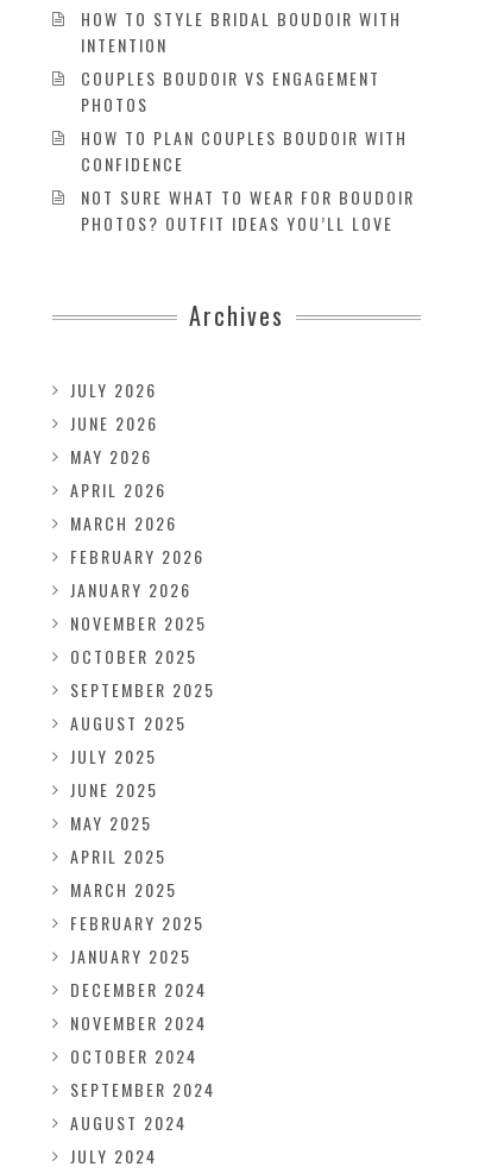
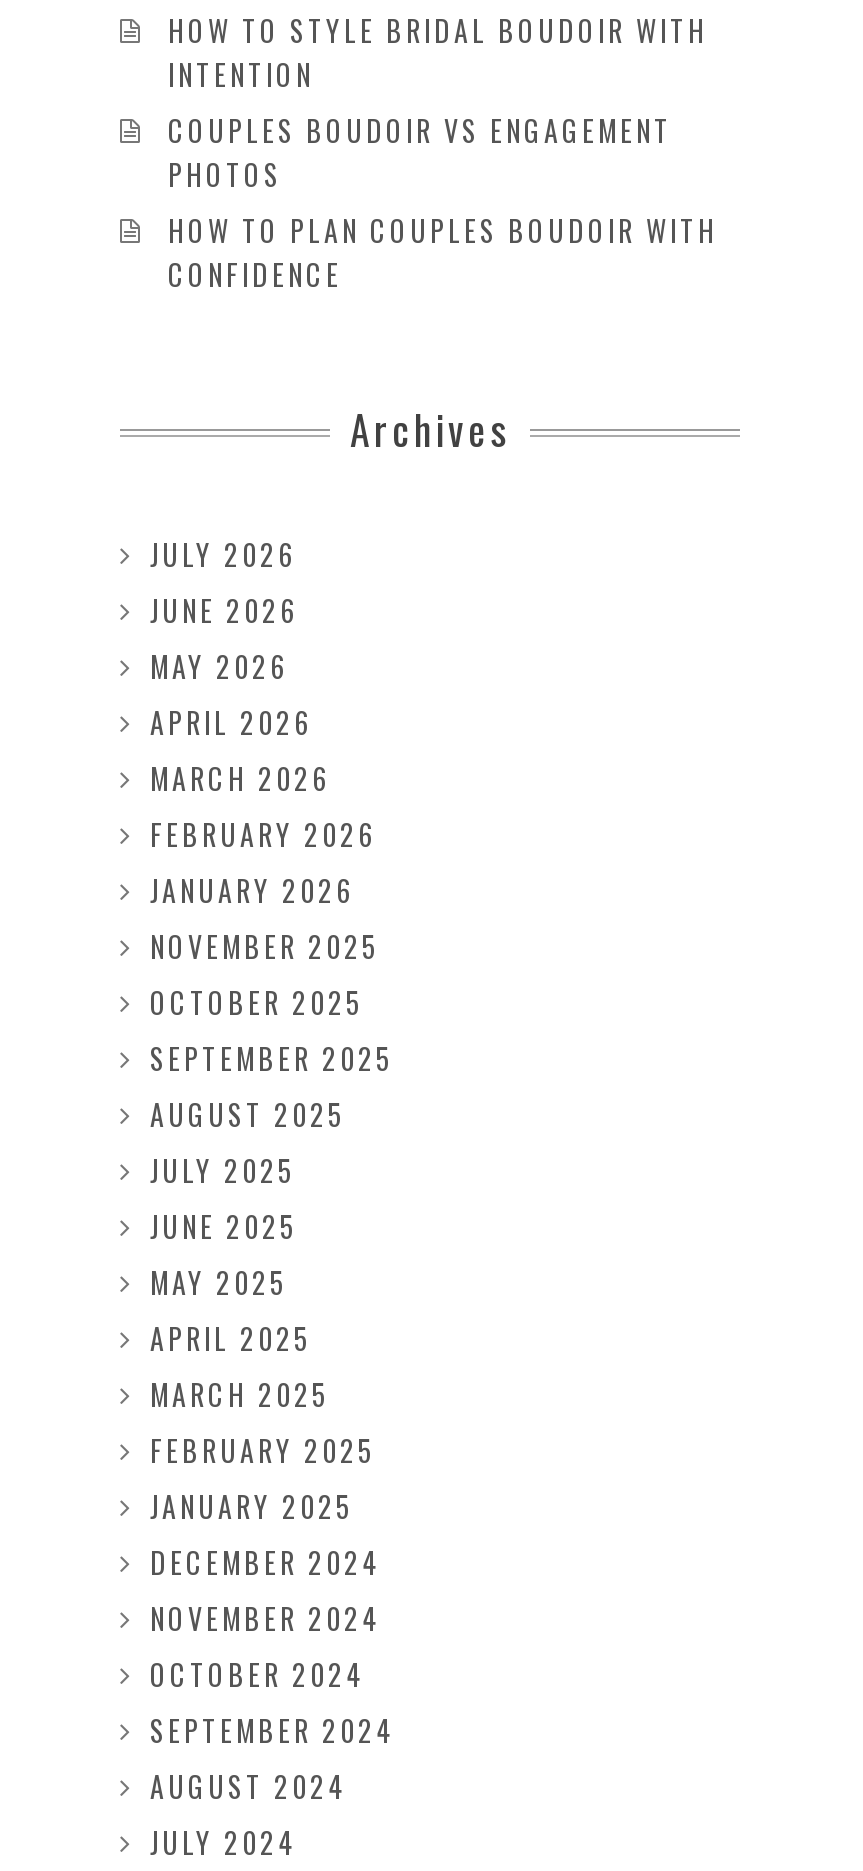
- NOT SURE WHAT TO WEAR FOR BOUDOIR
- PHOTOS? OUTFIT IDEAS YOU’LL LOVE
